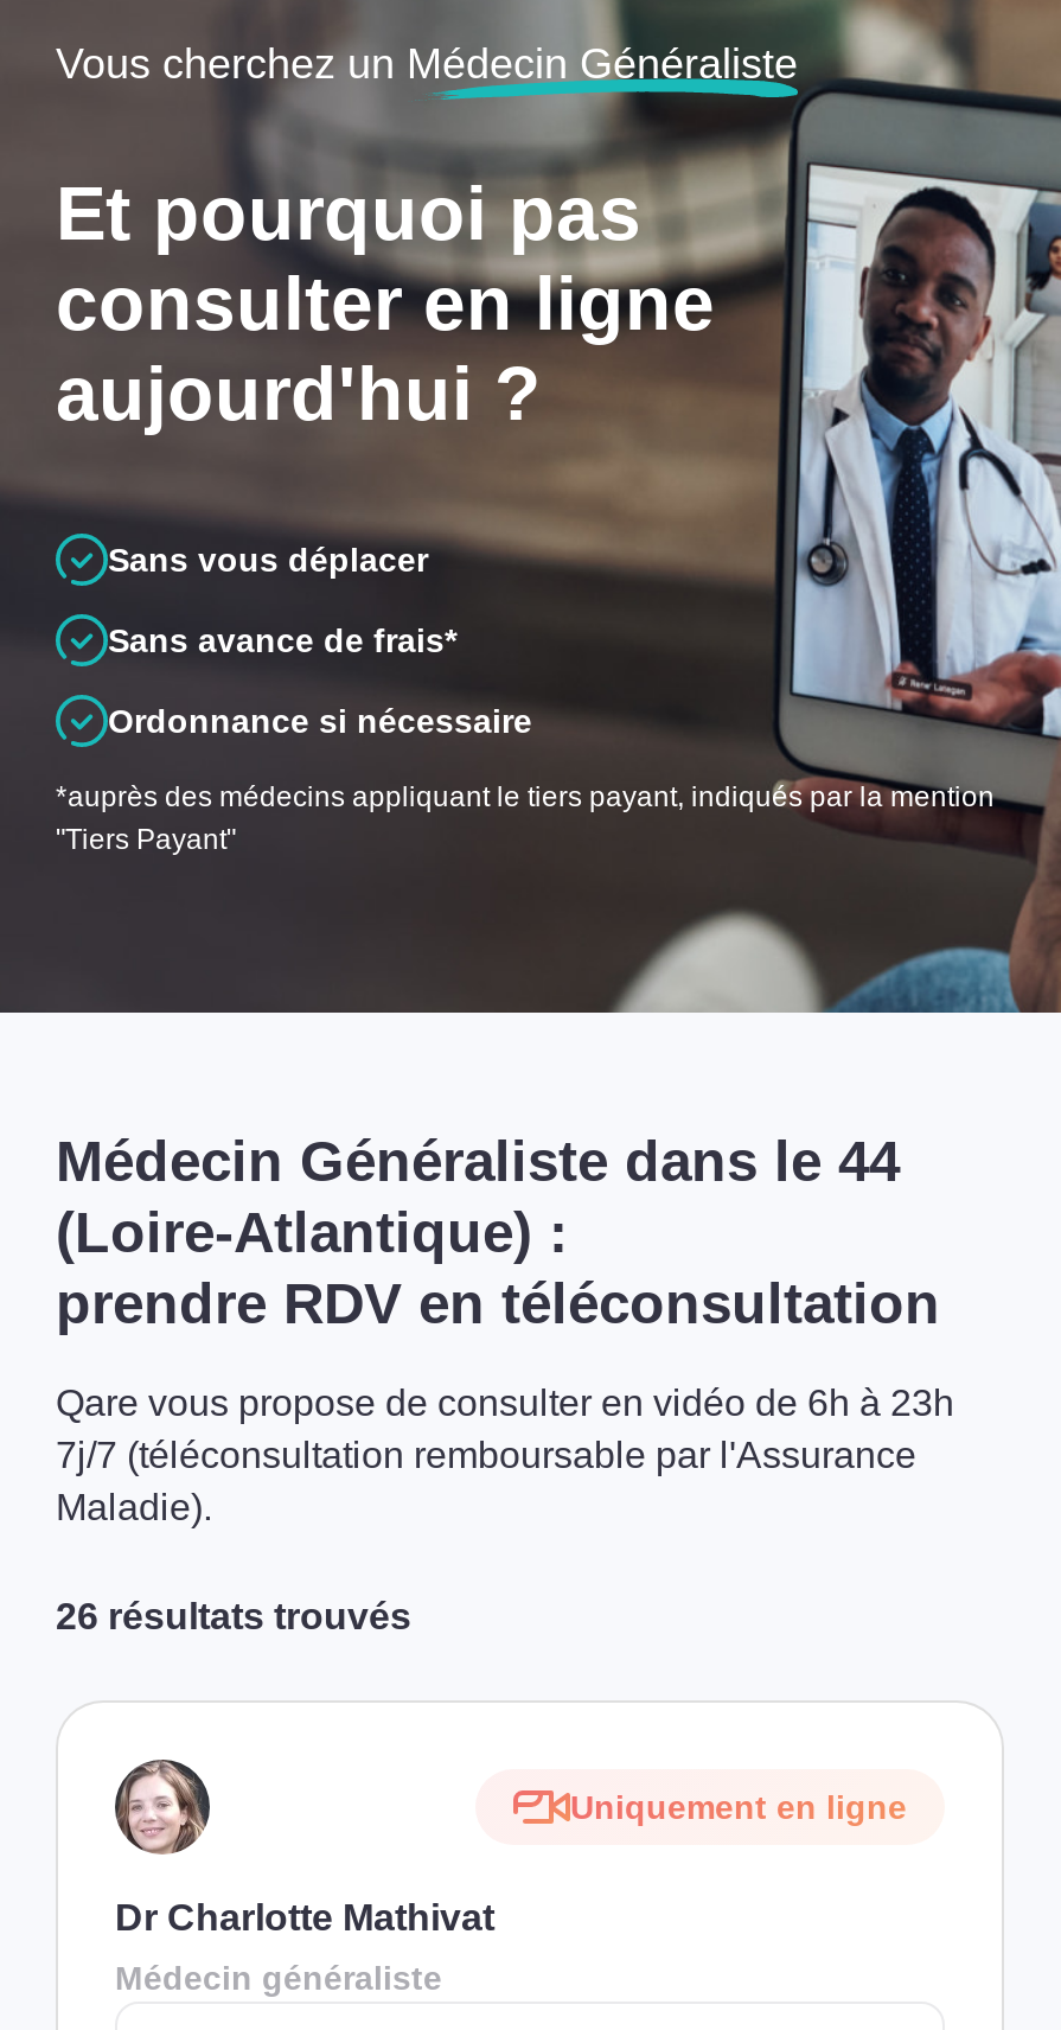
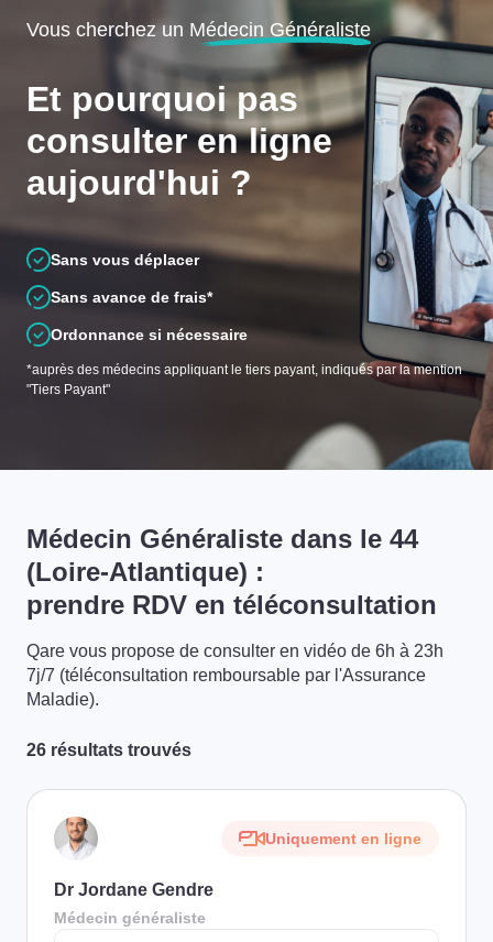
- [image]
- Dr Charlotte Mathivat
+ [image]
+ Dr Jordane Gendre
